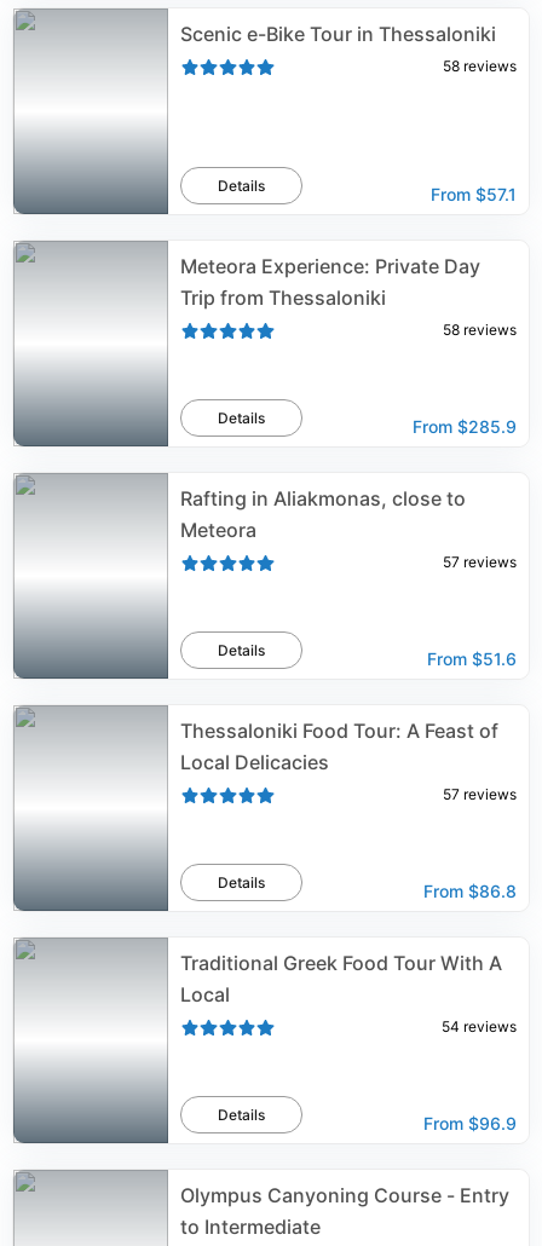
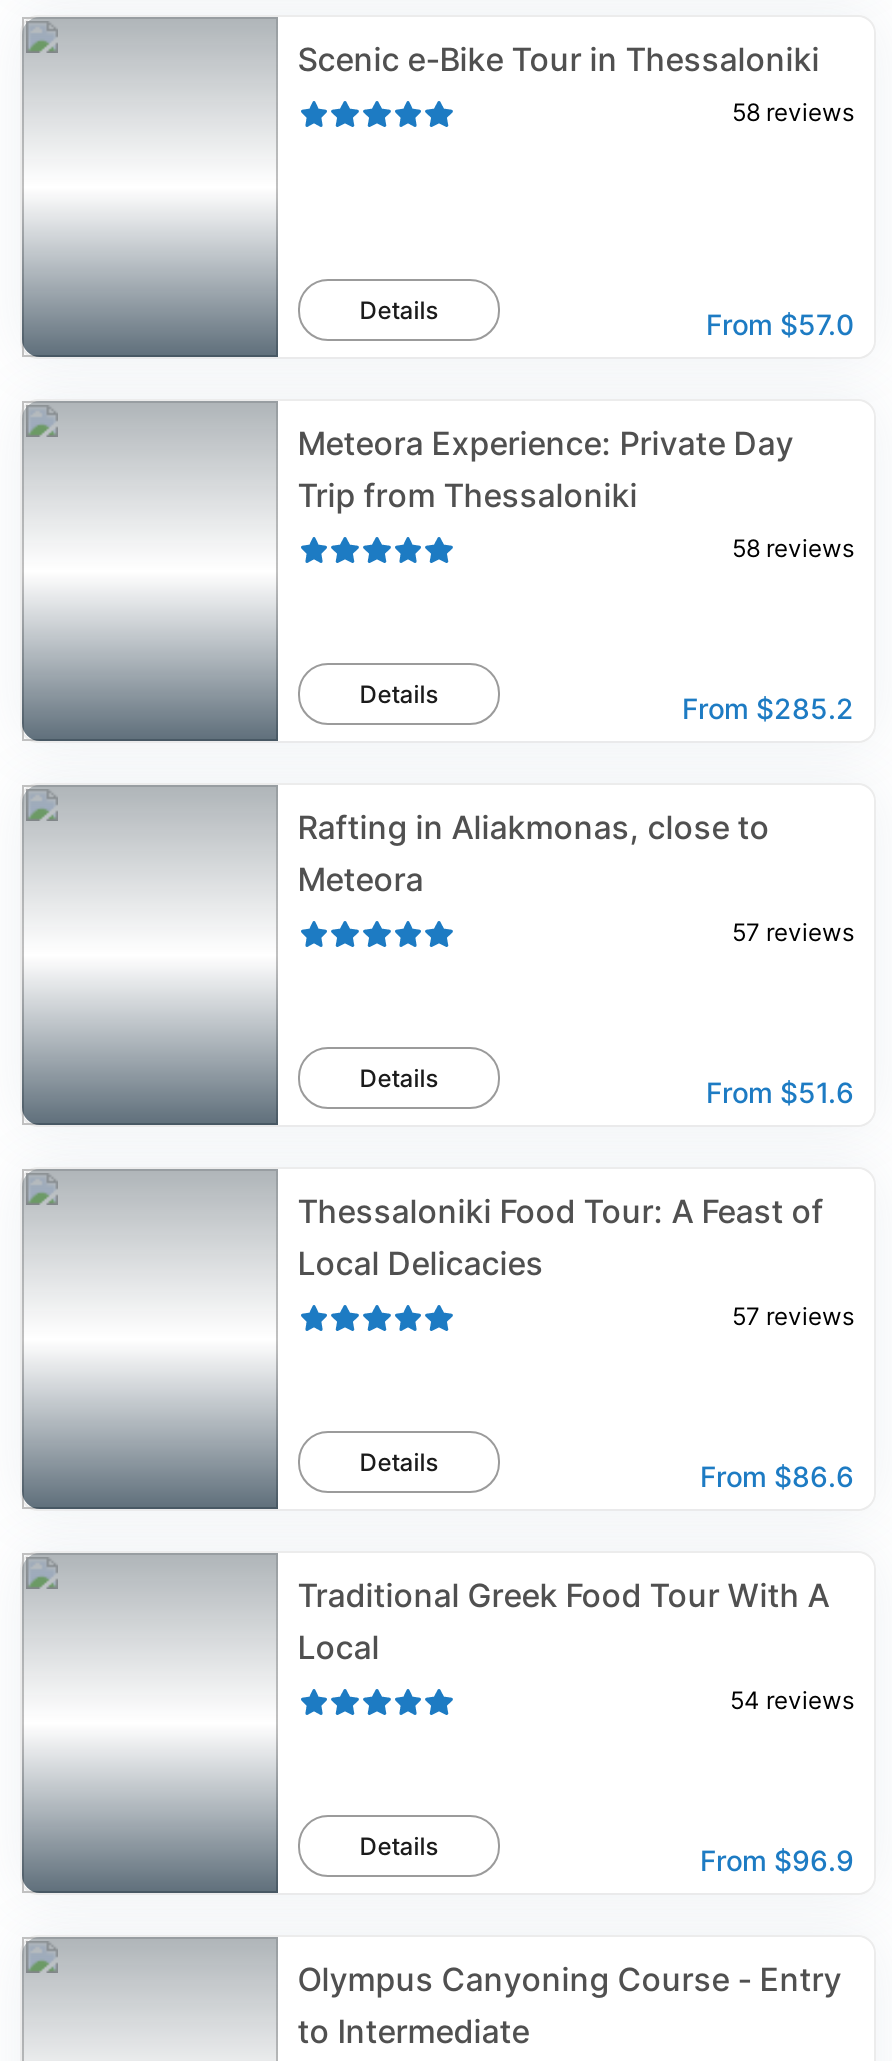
- From $57.1
+ From $57.0

- From $285.9
+ From $285.2

- From $86.8
+ From $86.6
